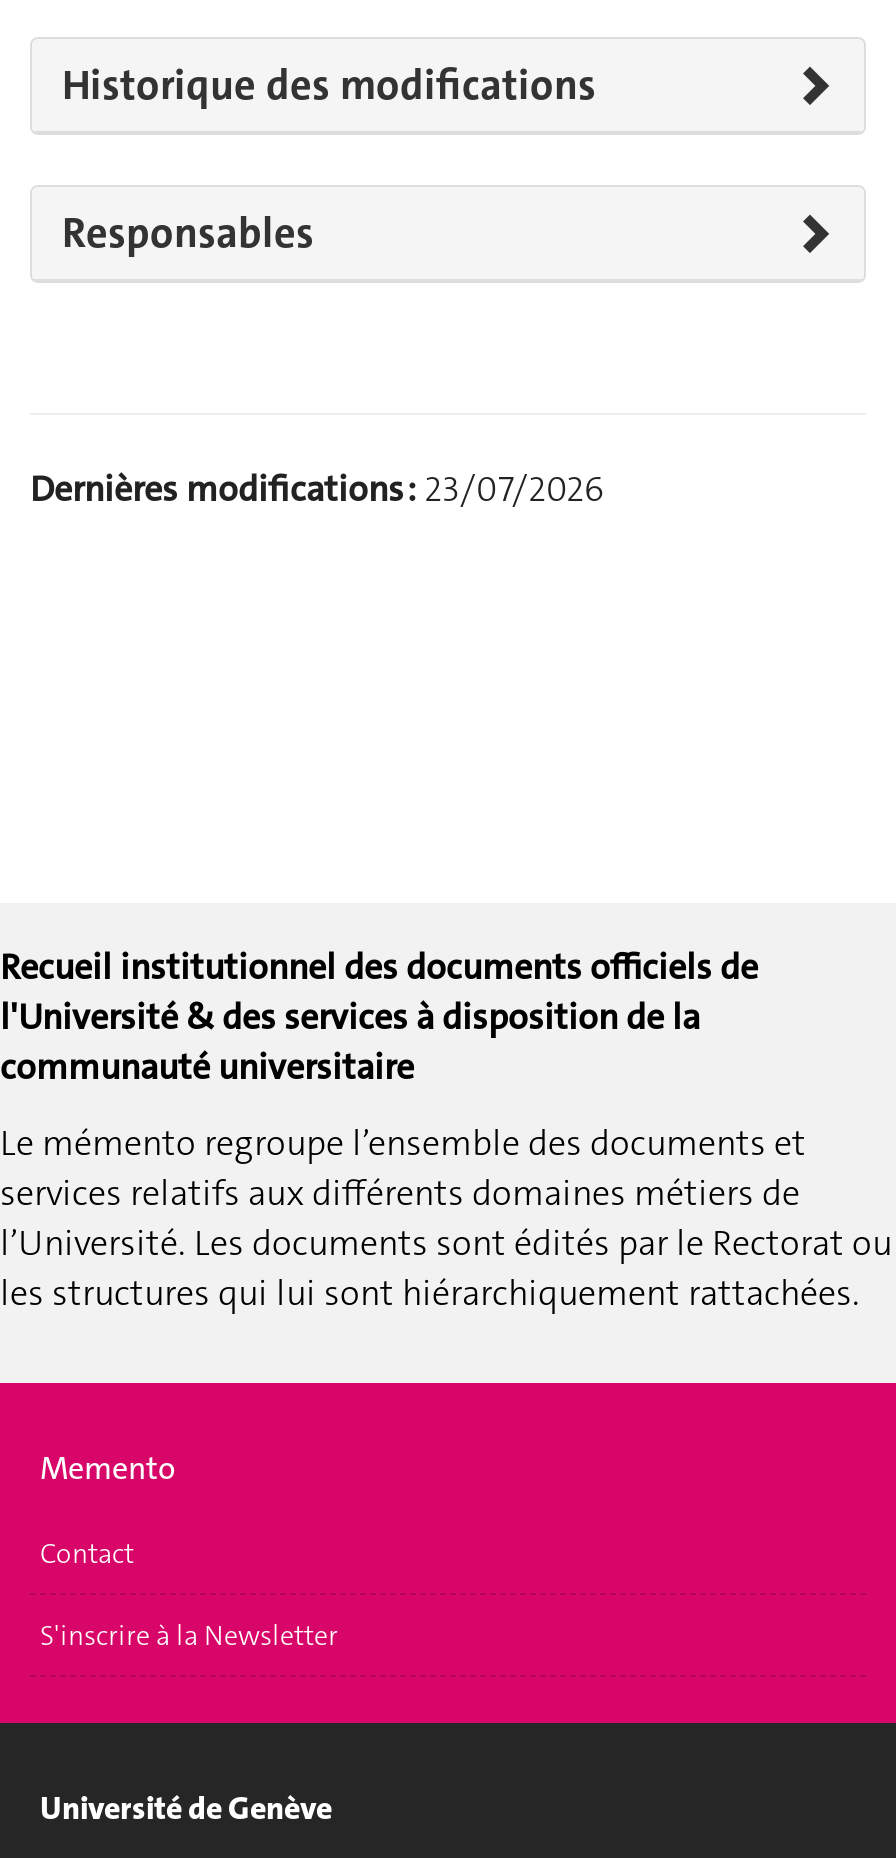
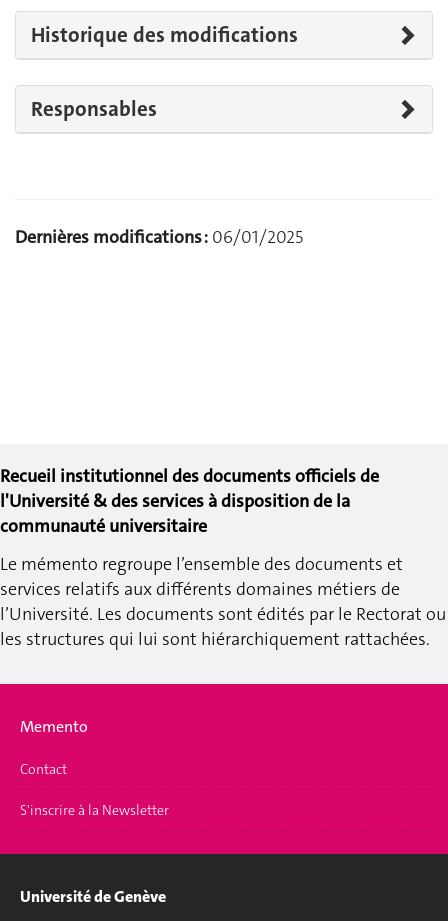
- Dernières modifications : 23/07/2026
+ Dernières modifications : 06/01/2025
